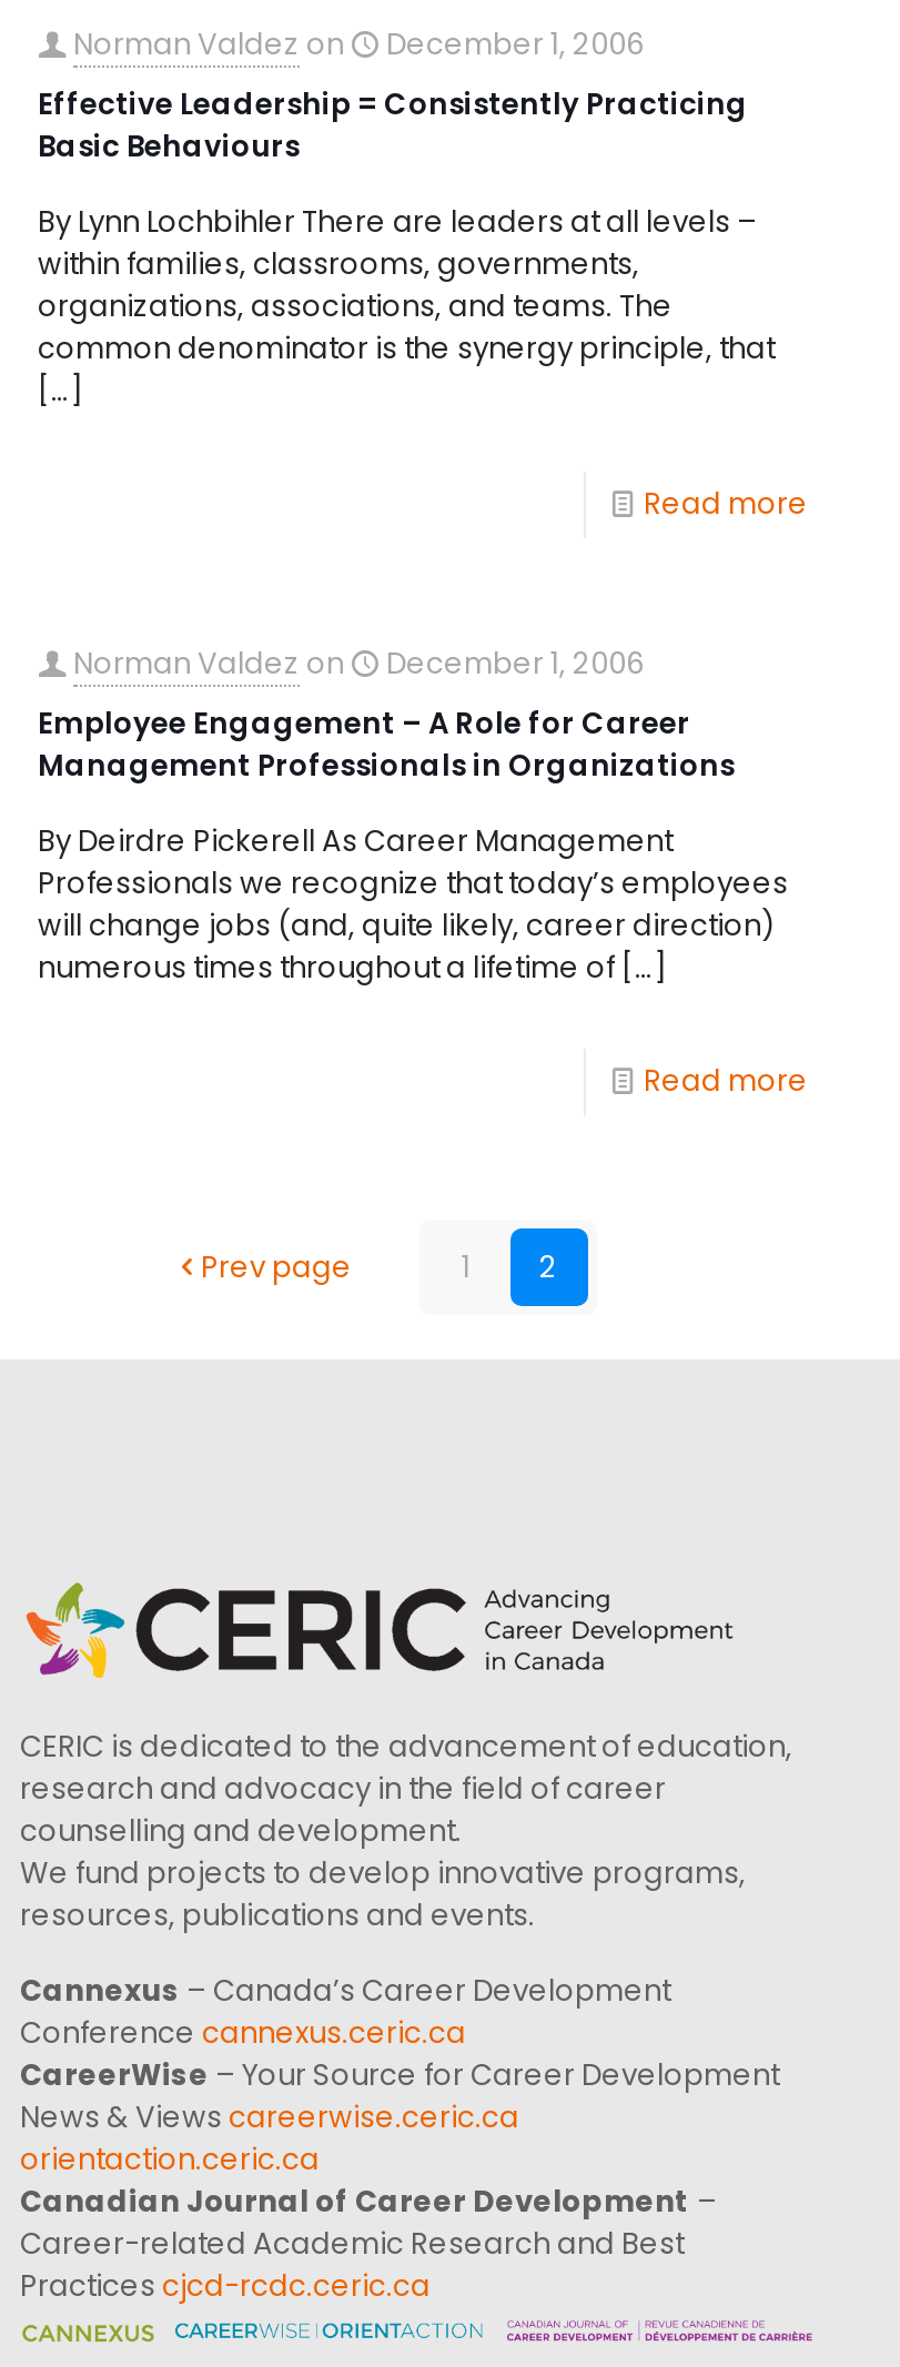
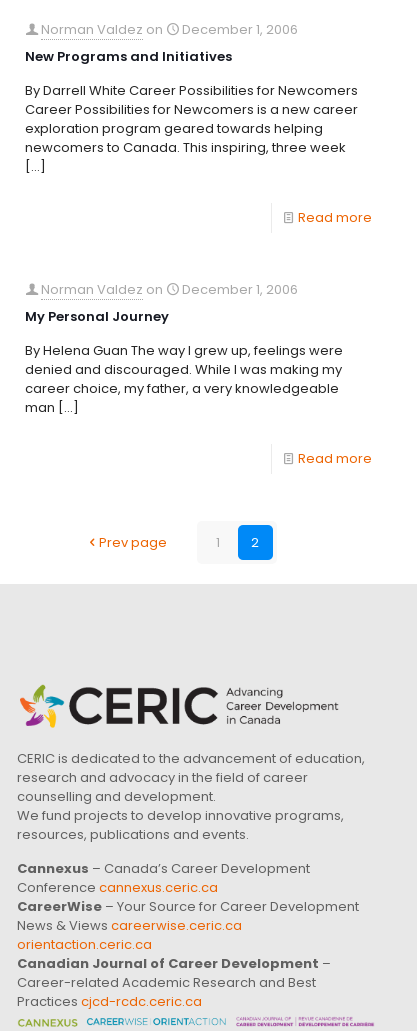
- Effective Leadership = Consistently Practicing
- Basic Behaviours
+ New Programs and Initiatives

- By Lynn Lochbihler There are leaders at all levels –
- within families, classrooms, governments,
- organizations, associations, and teams. The
- common denominator is the synergy principle, that
+ By Darrell White Career Possibilities for Newcomers
+ Career Possibilities for Newcomers is a new career
+ exploration program geared towards helping
+ newcomers to Canada. This inspiring, three week

- Employee Engagement – A Role for Career
- Management Professionals in Organizations
+ My Personal Journey

- By Deirdre Pickerell As Career Management
- Professionals we recognize that today’s employees
- will change jobs (and, quite likely, career direction)
- numerous times throughout a lifetime of […]
+ By Helena Guan The way I grew up, feelings were
+ denied and discouraged. While I was making my
+ career choice, my father, a very knowledgeable
+ man […]
